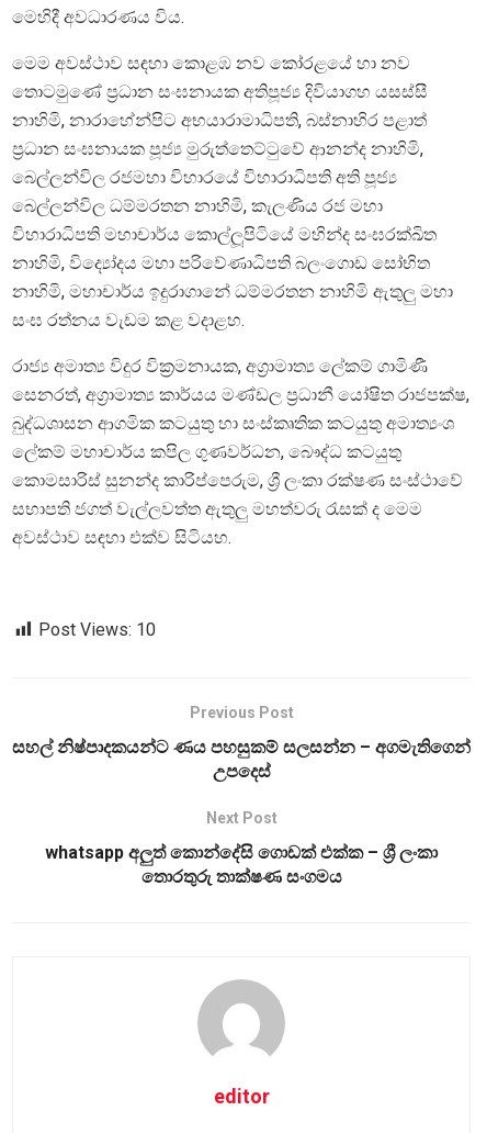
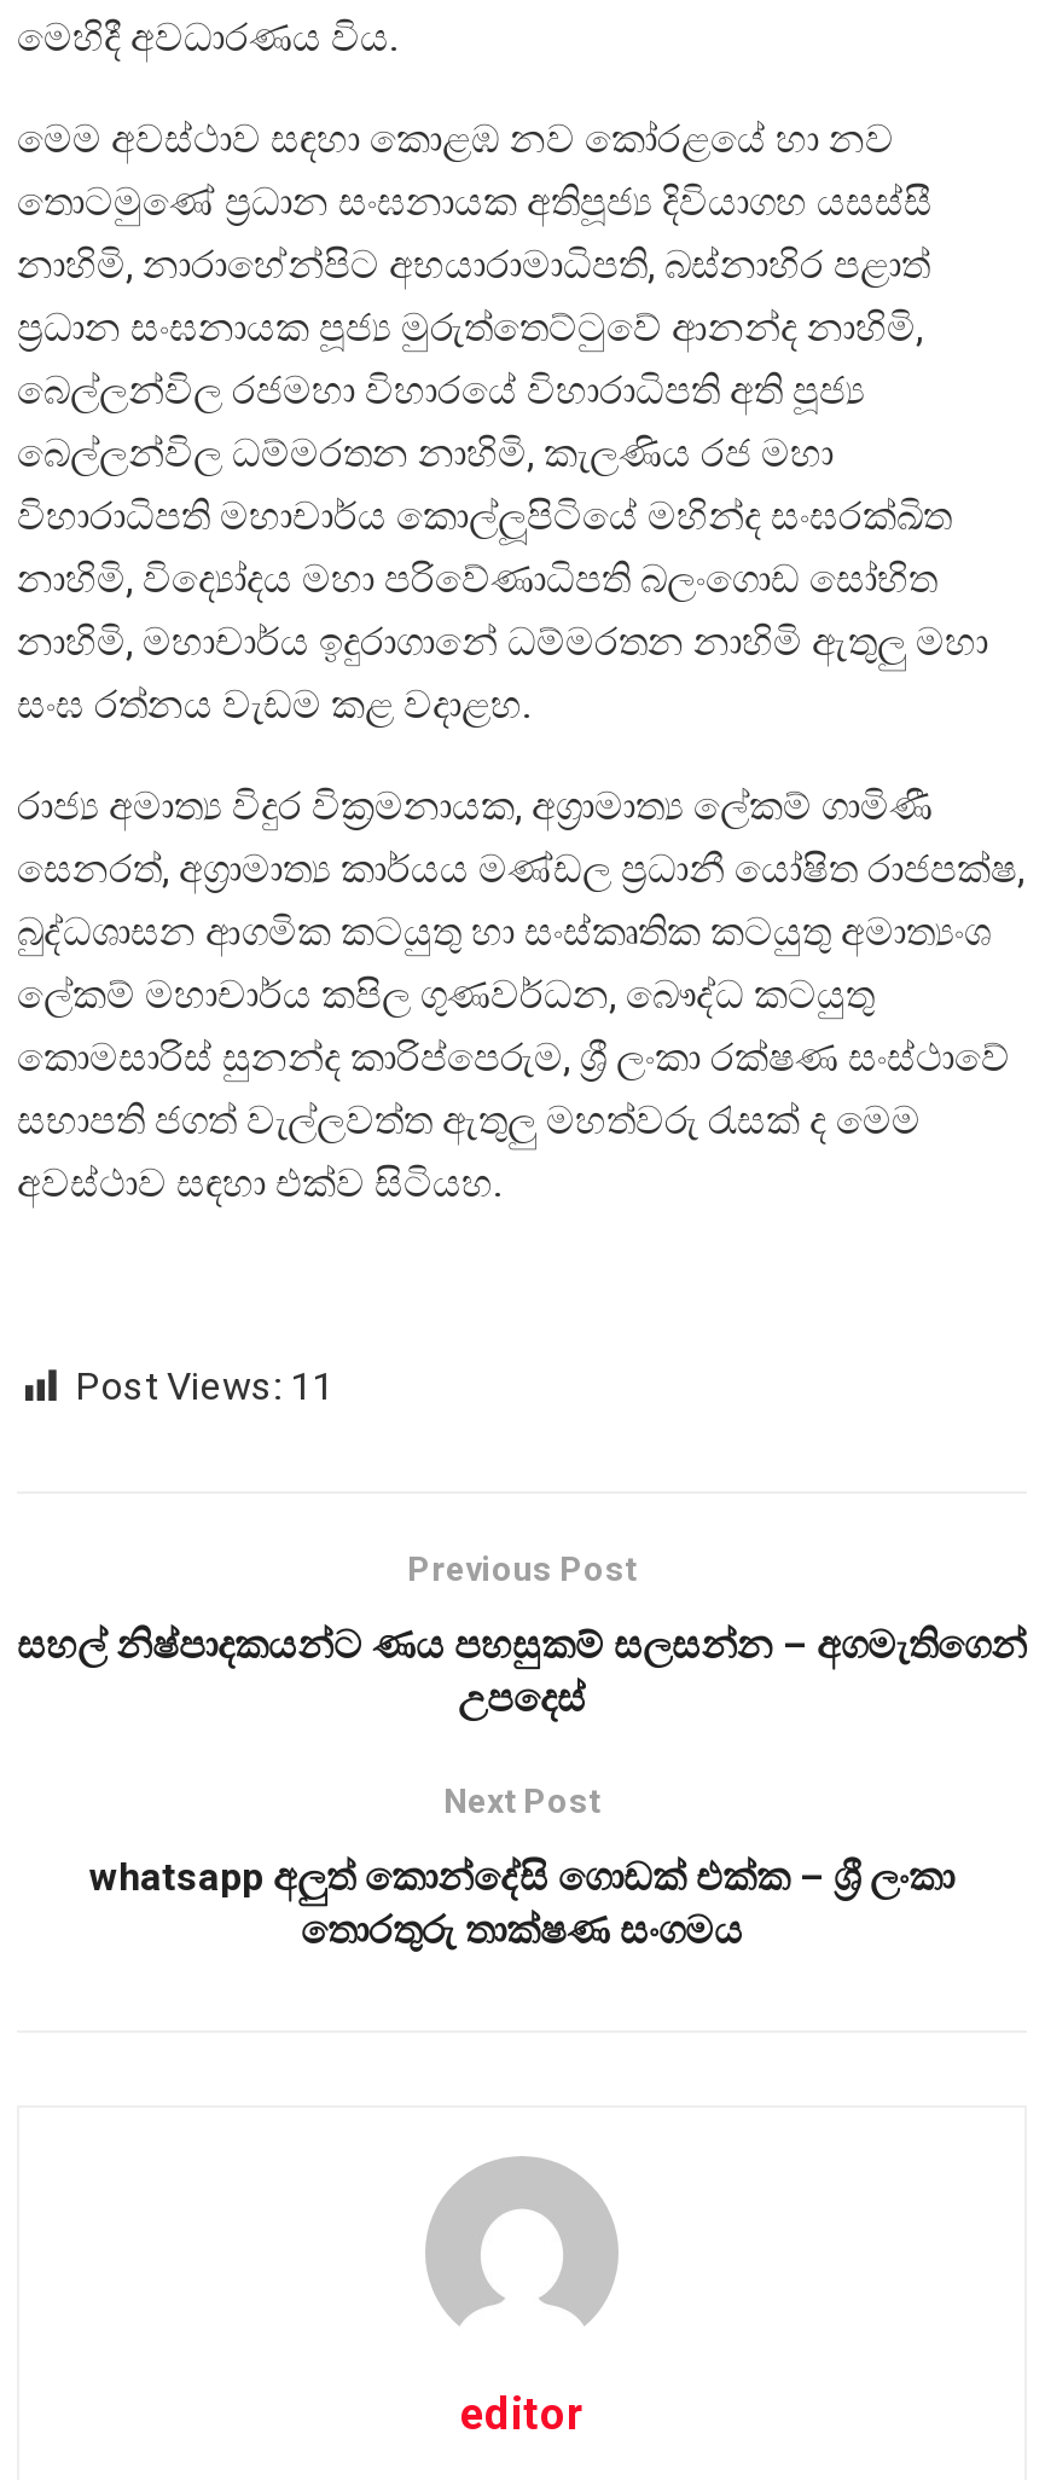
- Post Views: 10
+ Post Views: 11
